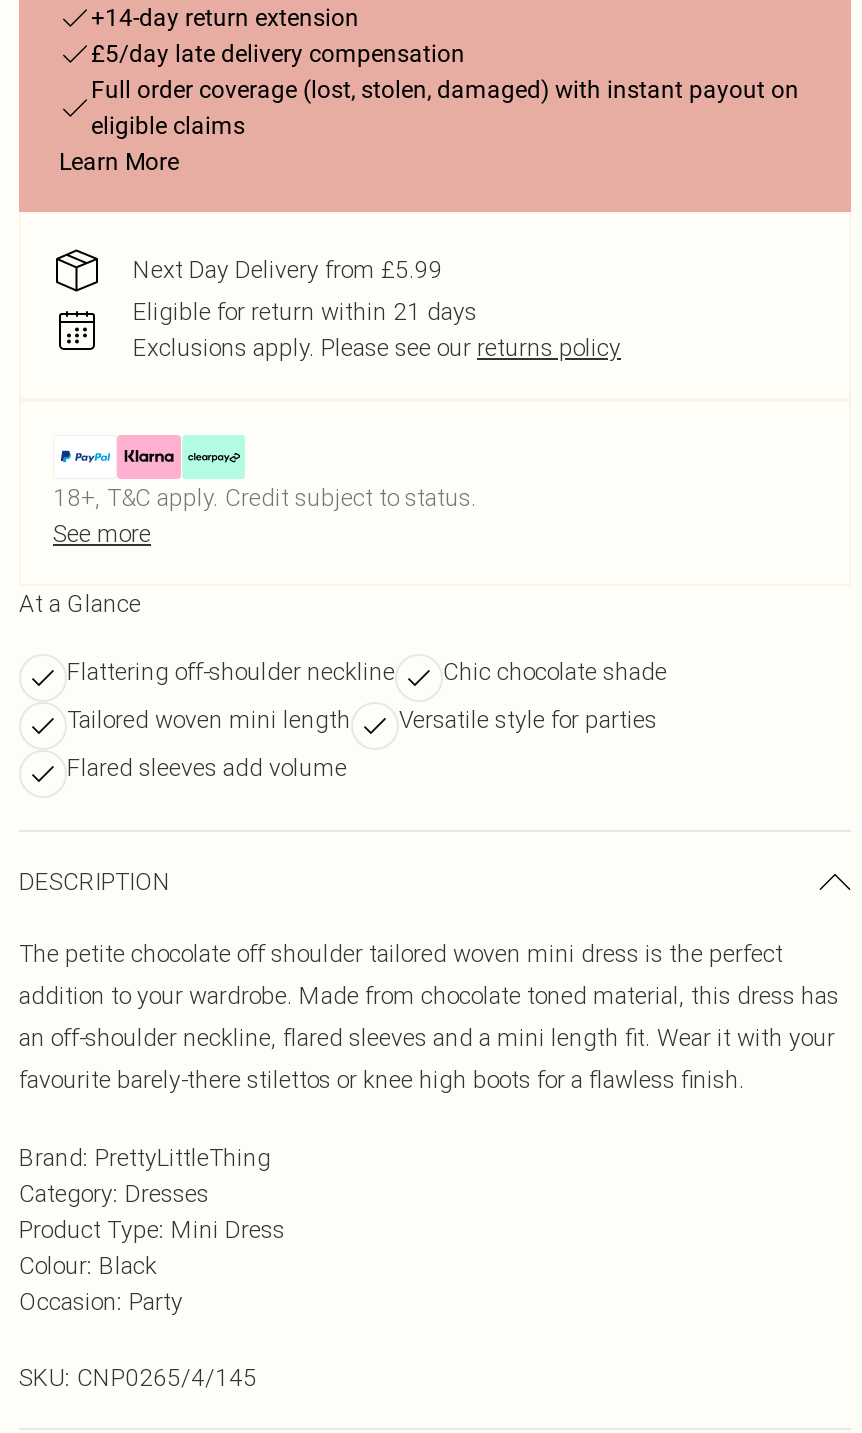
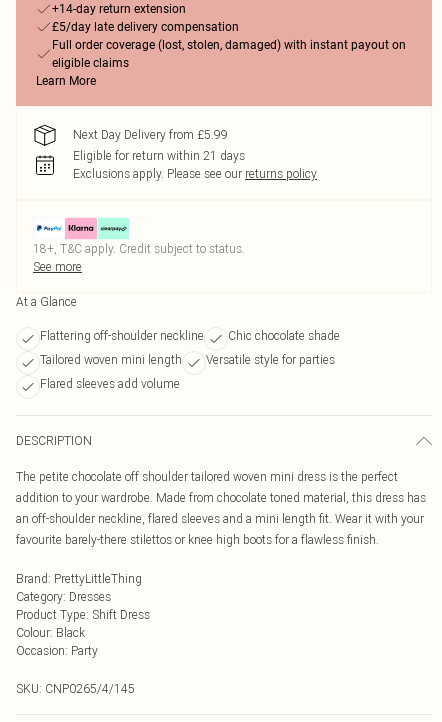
- Product Type: Mini Dress
+ Product Type: Shift Dress
